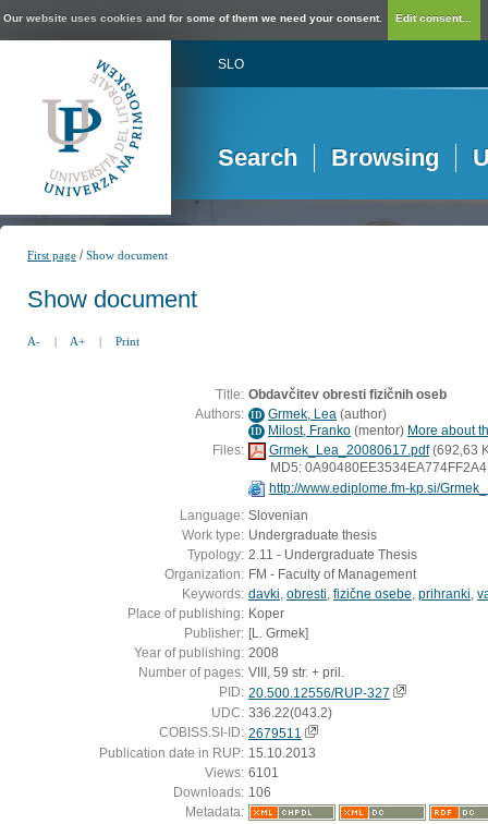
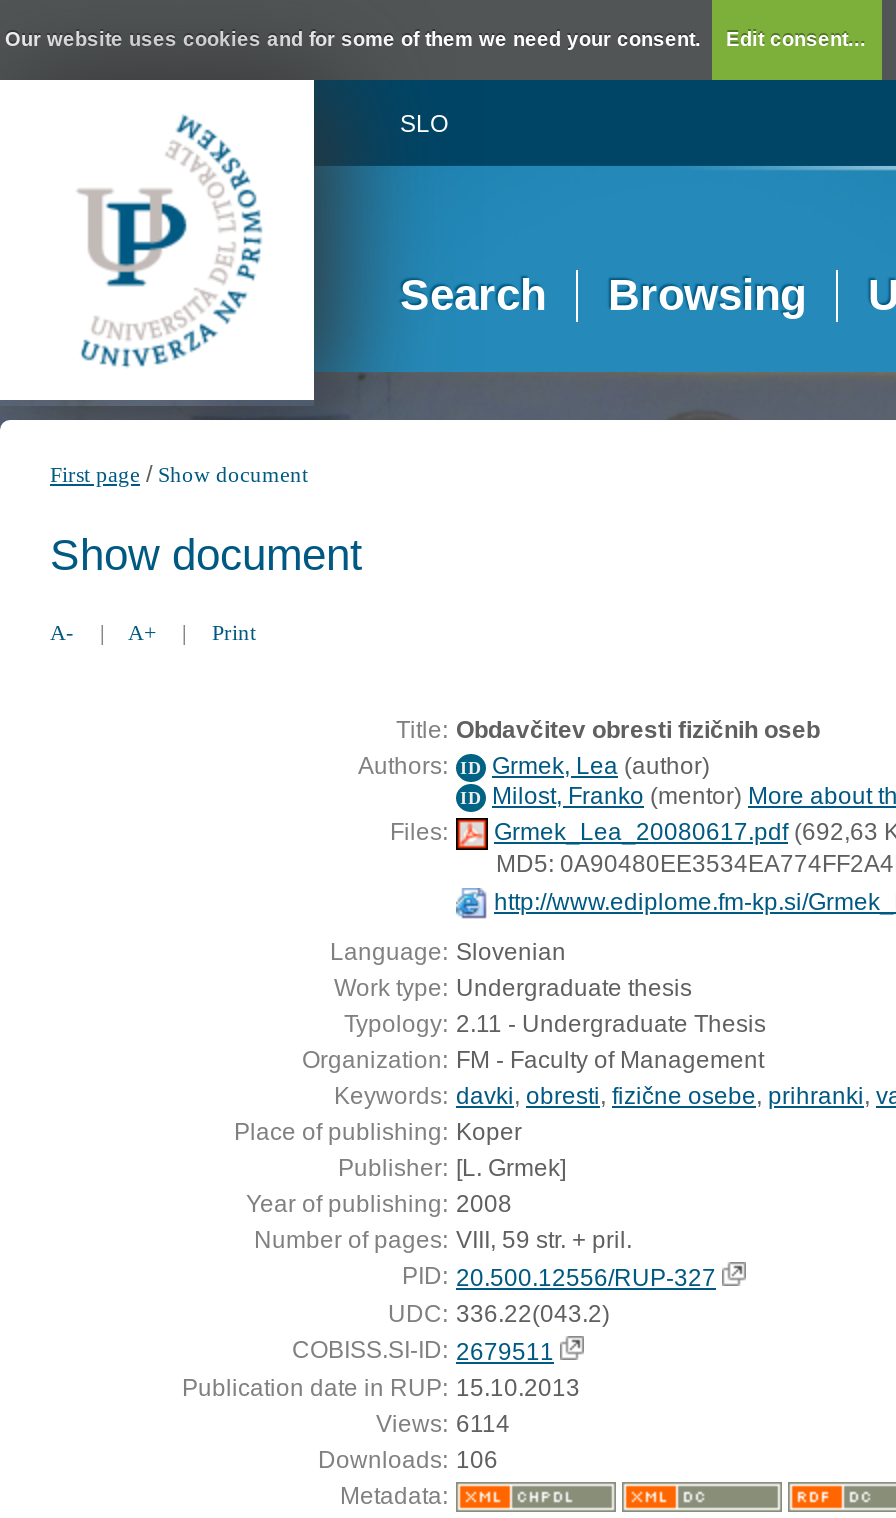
- Views: 6101
+ Views: 6114
